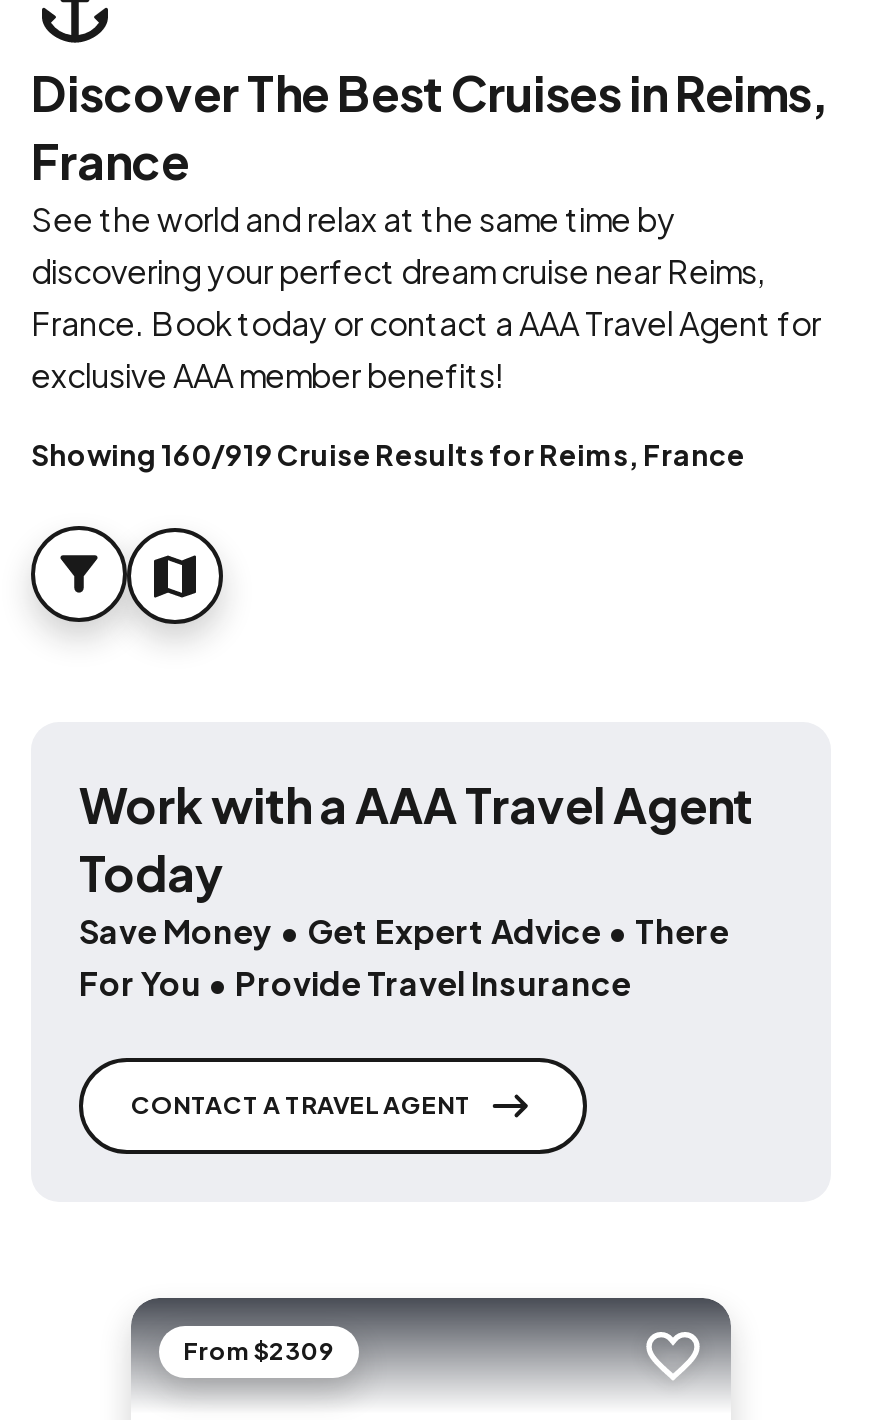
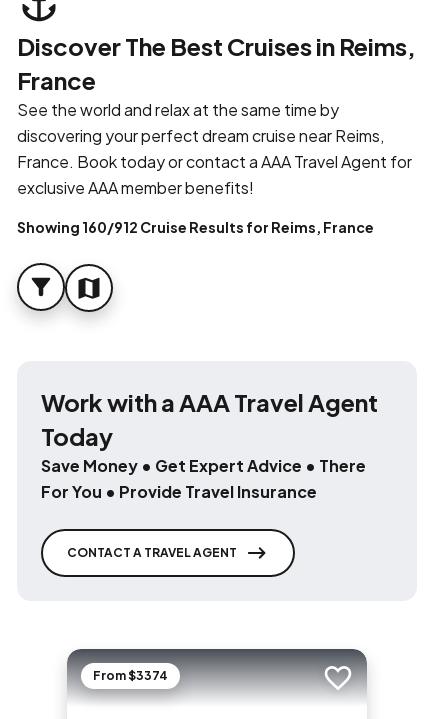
- Showing 160/919 Cruise Results for Reims, France
+ Showing 160/912 Cruise Results for Reims, France

- From $2309
+ From $3374
